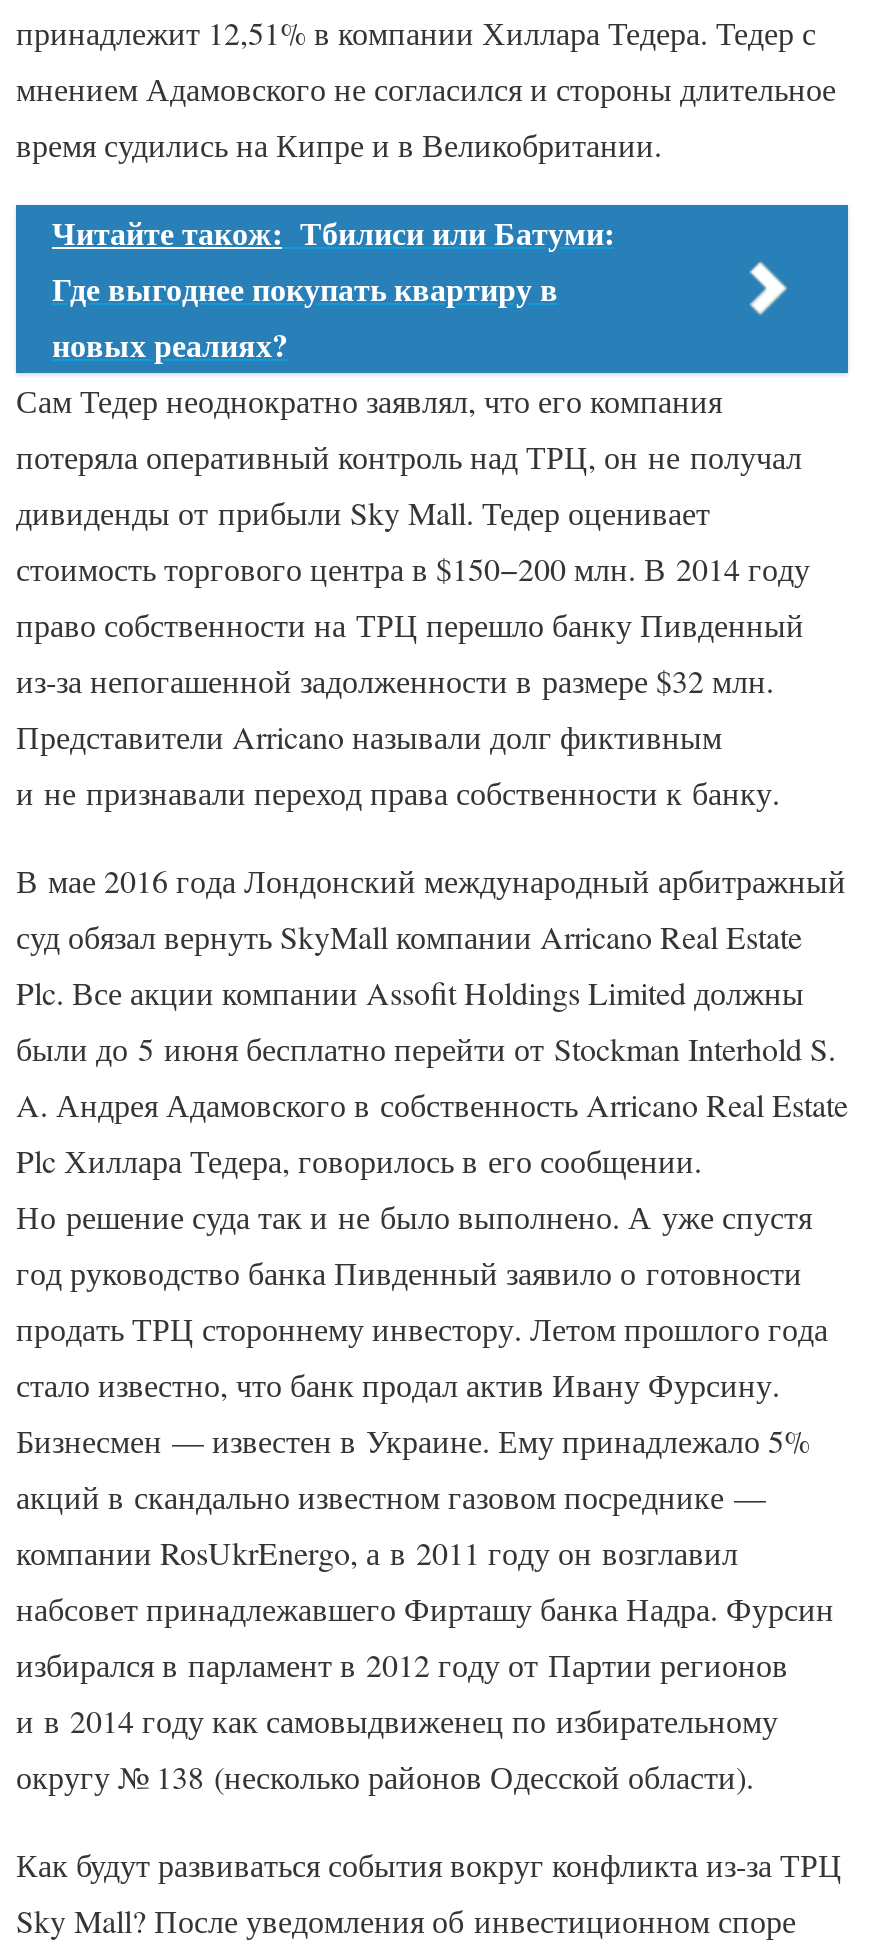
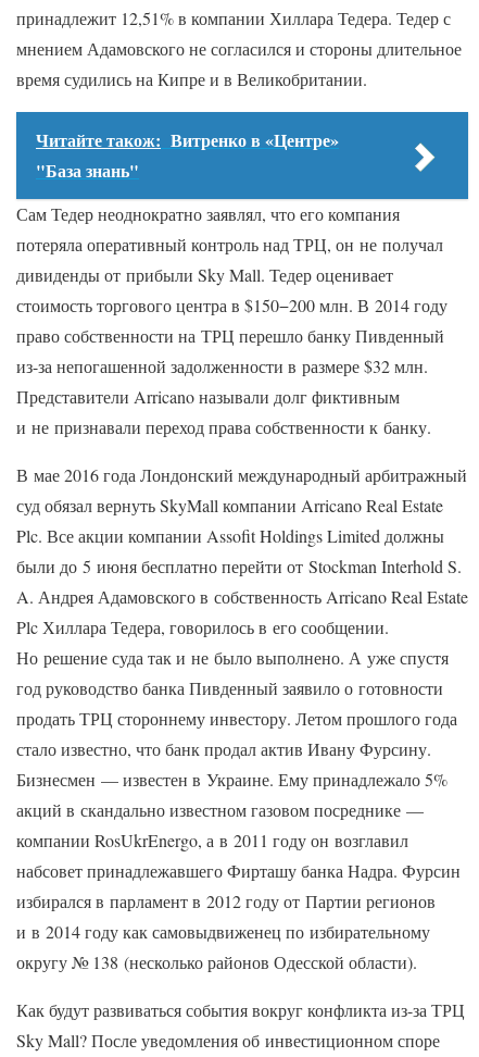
- Читайте також: Тбилиси или Батуми:
- Где выгоднее покупать квартиру в
- новых реалиях?
+ Читайте також: Витренко в «Центре»
+ "База знань"
